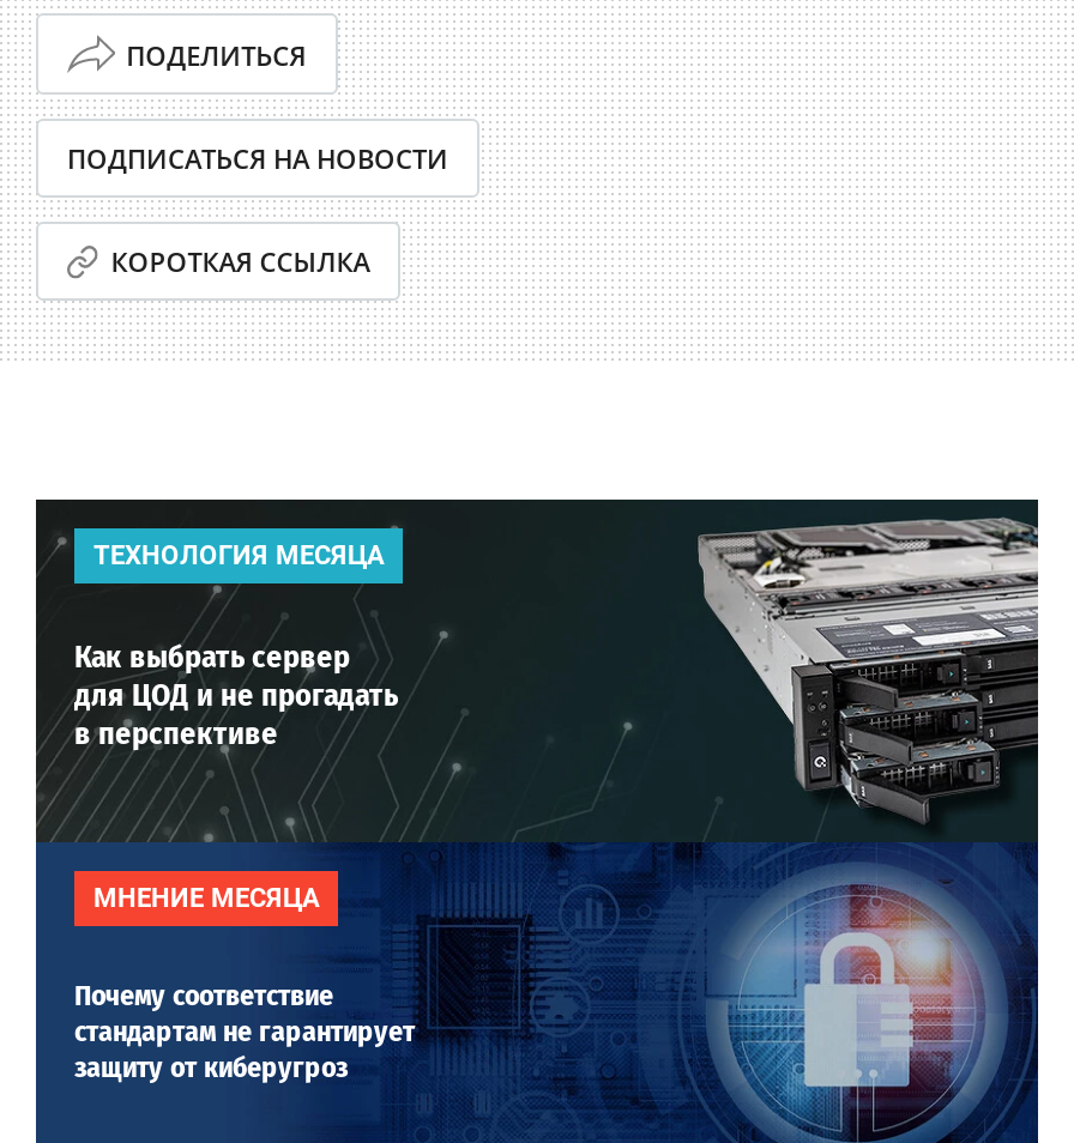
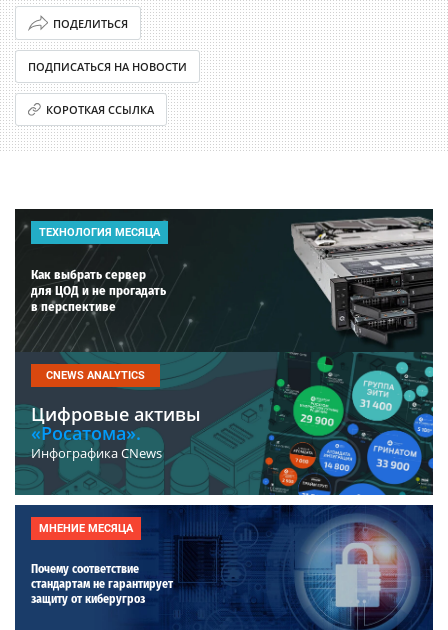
+ [image]
+ CNEWS ANALYTICS
+ Цифровые активы
+ «Росатома».
+ Инфографика CNews
